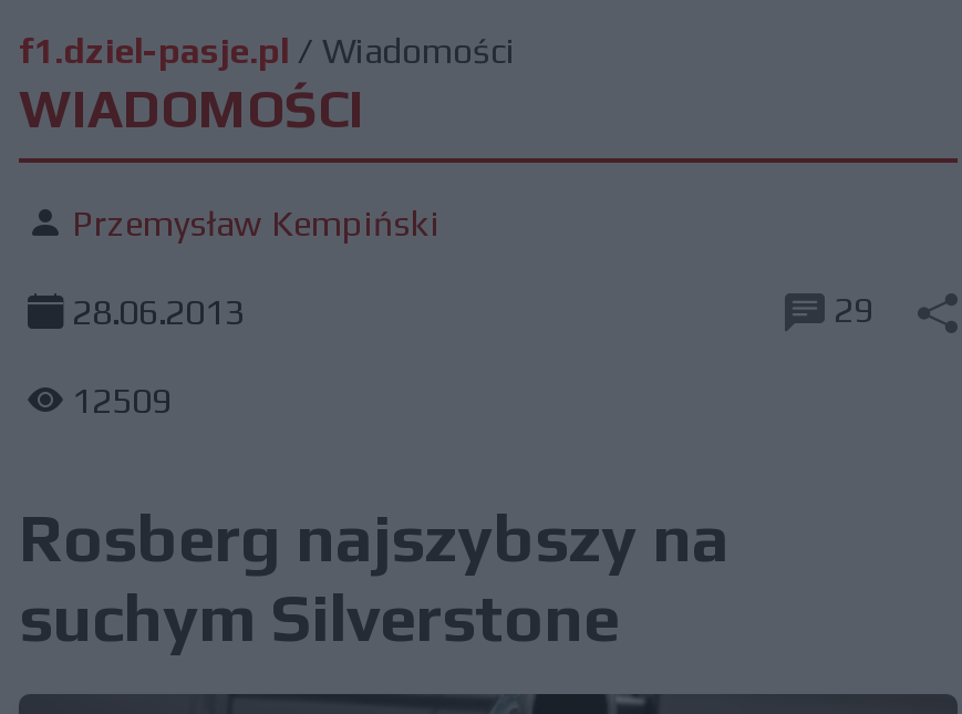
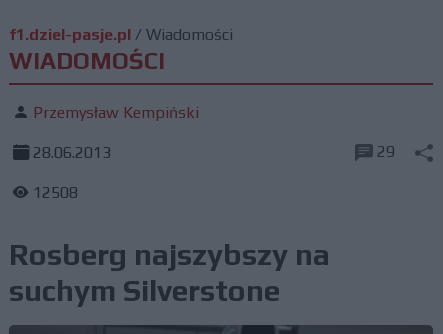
- 12509
+ 12508
